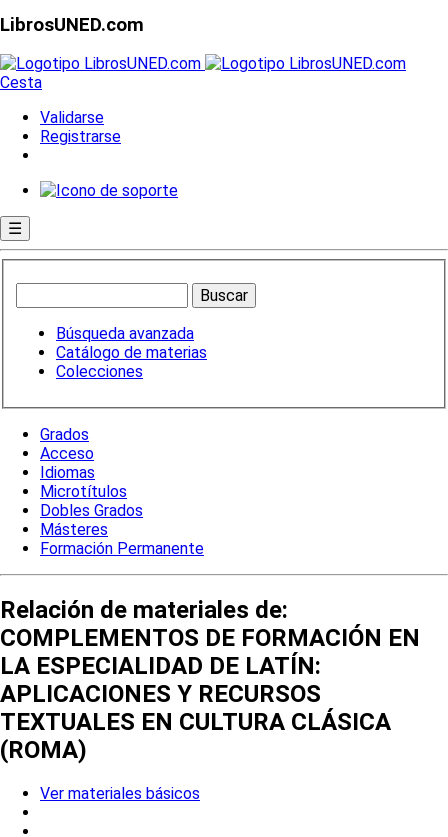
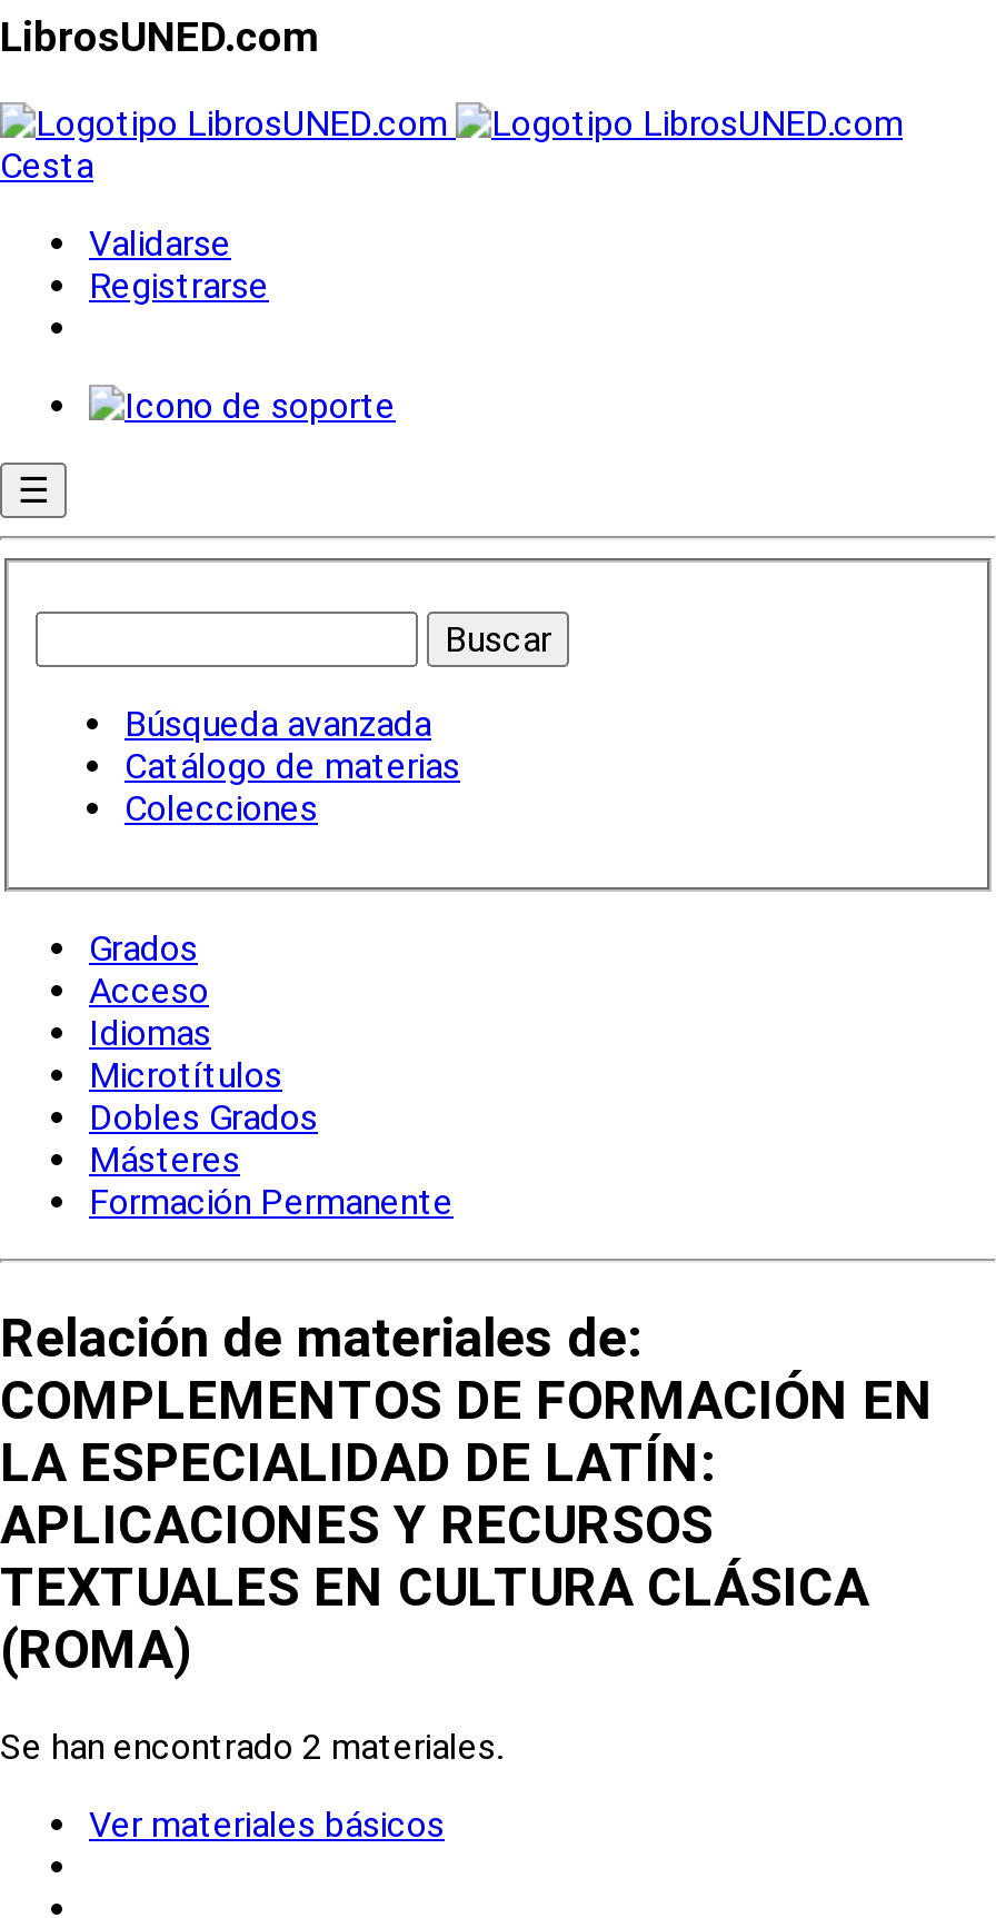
+ Se han encontrado 2 materiales.
